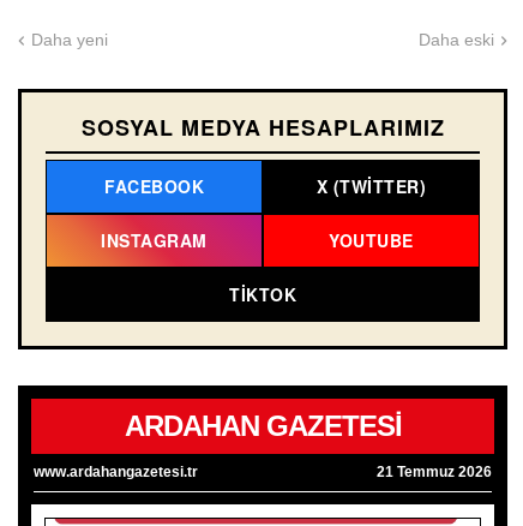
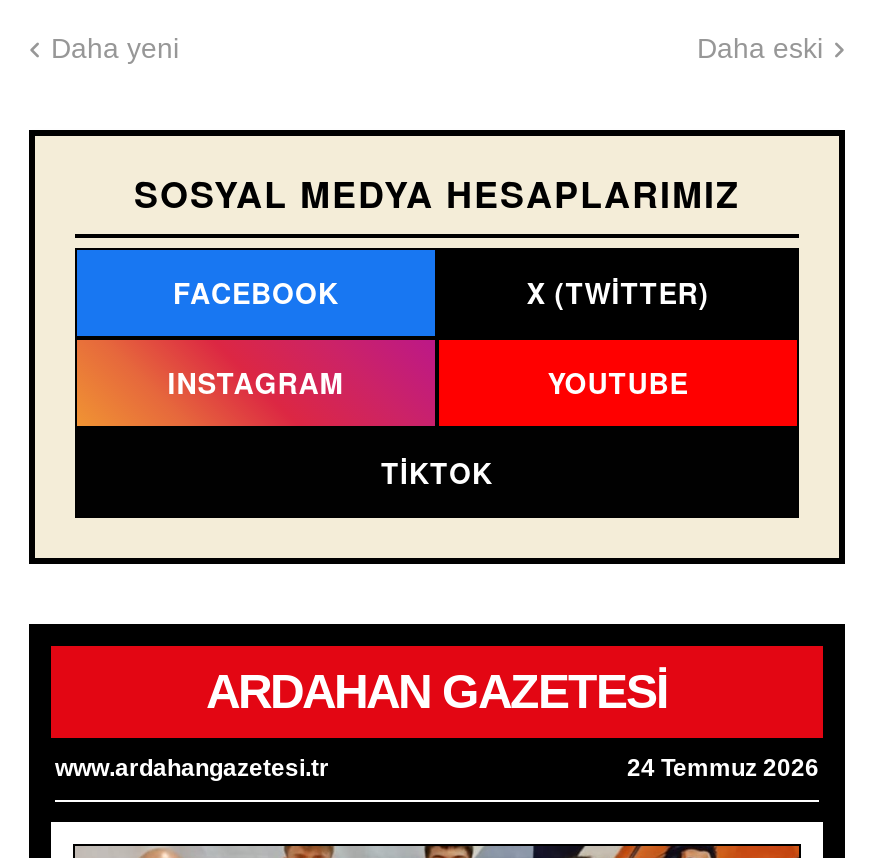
- 21 Temmuz 2026
+ 24 Temmuz 2026
